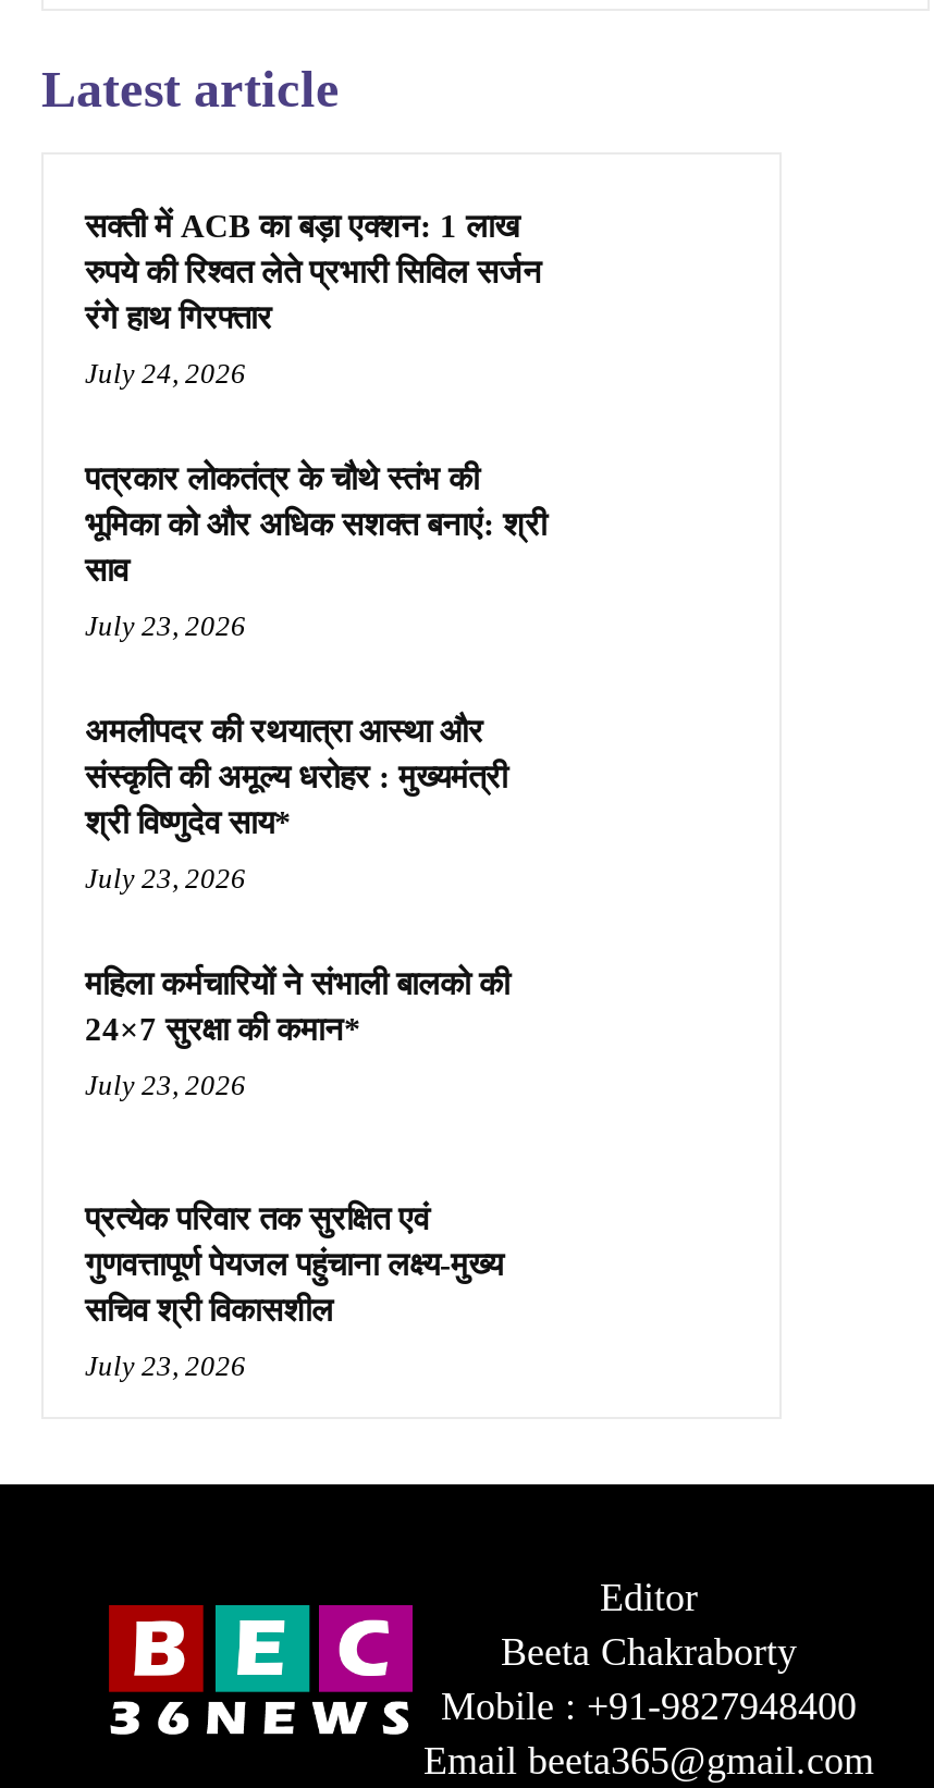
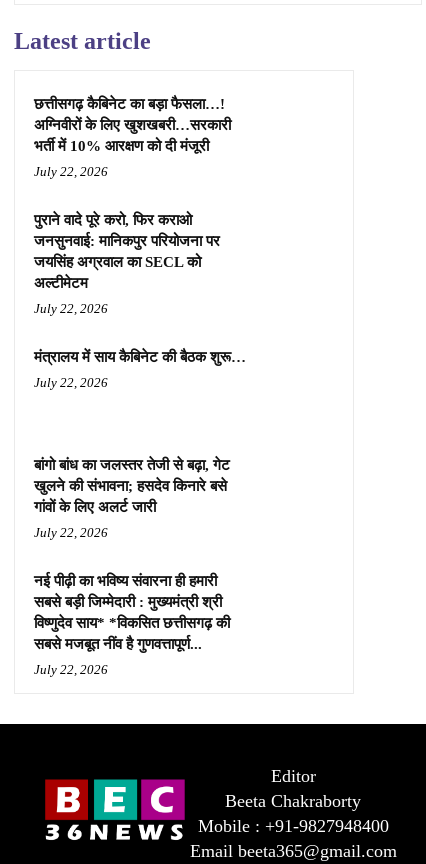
- सक्ती में ACB का बड़ा एक्शन: 1 लाख
- रुपये की रिश्वत लेते प्रभारी सिविल सर्जन
- रंगे हाथ गिरफ्तार
+ छत्तीसगढ़ कैबिनेट का बड़ा फैसला…!
+ अग्निवीरों के लिए खुशखबरी…सरकारी
+ भर्ती में 10% आरक्षण को दी मंजूरी

- July 24, 2026
+ July 22, 2026

- पत्रकार लोकतंत्र के चौथे स्तंभ की
- भूमिका को और अधिक सशक्त बनाएं: श्री
- साव
+ पुराने वादे पूरे करो, फिर कराओ
+ जनसुनवाई: मानिकपुर परियोजना पर
+ जयसिंह अग्रवाल का SECL को
+ अल्टीमेटम

- July 23, 2026
+ July 22, 2026

- अमलीपदर की रथयात्रा आस्था और
- संस्कृति की अमूल्य धरोहर : मुख्यमंत्री
- श्री विष्णुदेव साय*
+ मंत्रालय में साय कैबिनेट की बैठक शुरू…

- July 23, 2026
+ July 22, 2026

- महिला कर्मचारियों ने संभाली बालको की
- 24×7 सुरक्षा की कमान*
+ बांगो बांध का जलस्तर तेजी से बढ़ा, गेट
+ खुलने की संभावना; हसदेव किनारे बसे
+ गांवों के लिए अलर्ट जारी

- July 23, 2026
+ July 22, 2026

- प्रत्येक परिवार तक सुरक्षित एवं
- गुणवत्तापूर्ण पेयजल पहुंचाना लक्ष्य-मुख्य
- सचिव श्री विकासशील
+ नई पीढ़ी का भविष्य संवारना ही हमारी
+ सबसे बड़ी जिम्मेदारी : मुख्यमंत्री श्री
+ विष्णुदेव साय* *विकसित छत्तीसगढ़ की
+ सबसे मजबूत नींव है गुणवत्तापूर्ण...

- July 23, 2026
+ July 22, 2026
